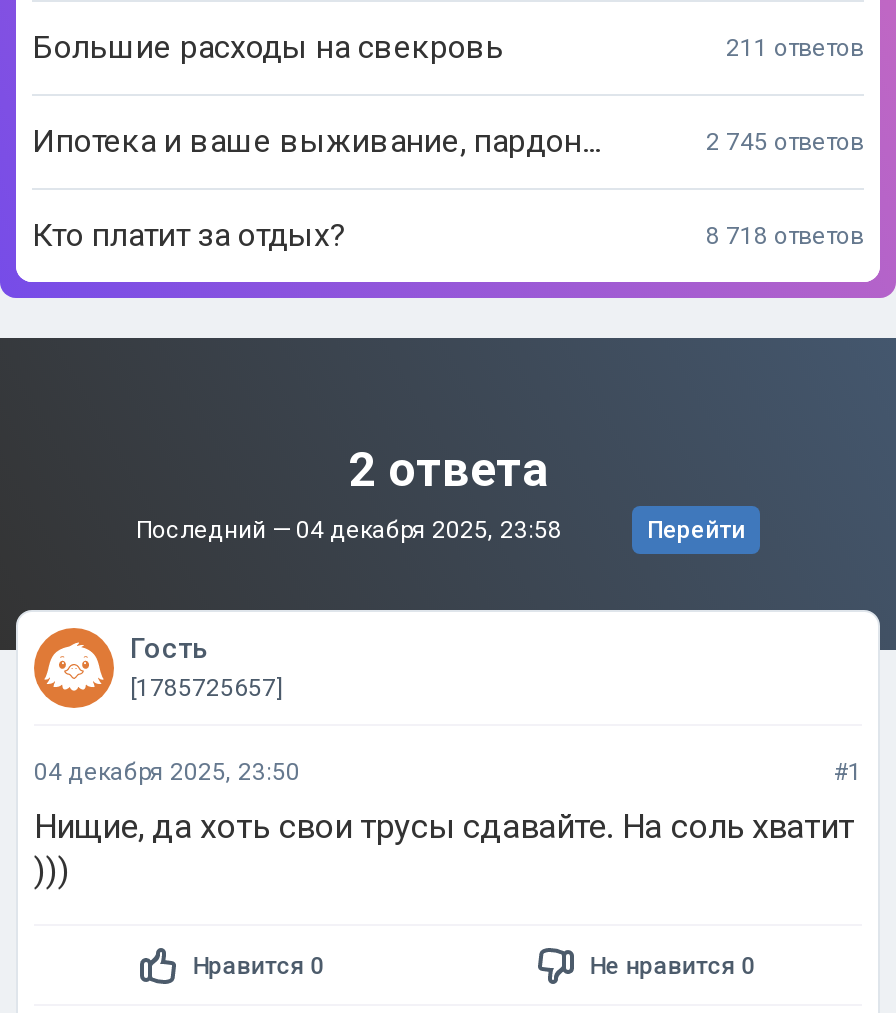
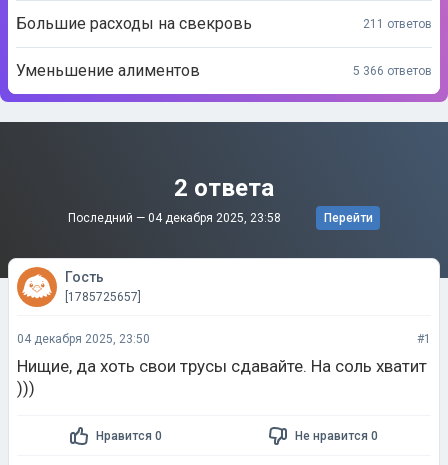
- Ипотека и ваше выживание, пардон...
- 2 745 ответов
- Кто платит за отдых?
- 8 718 ответов
+ Уменьшение алиментов
+ 5 366 ответов
